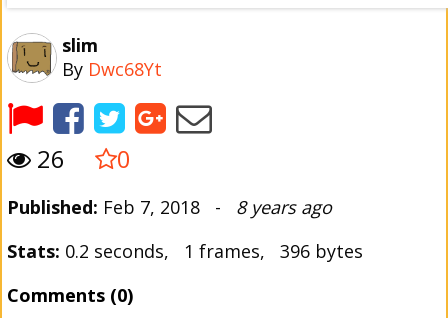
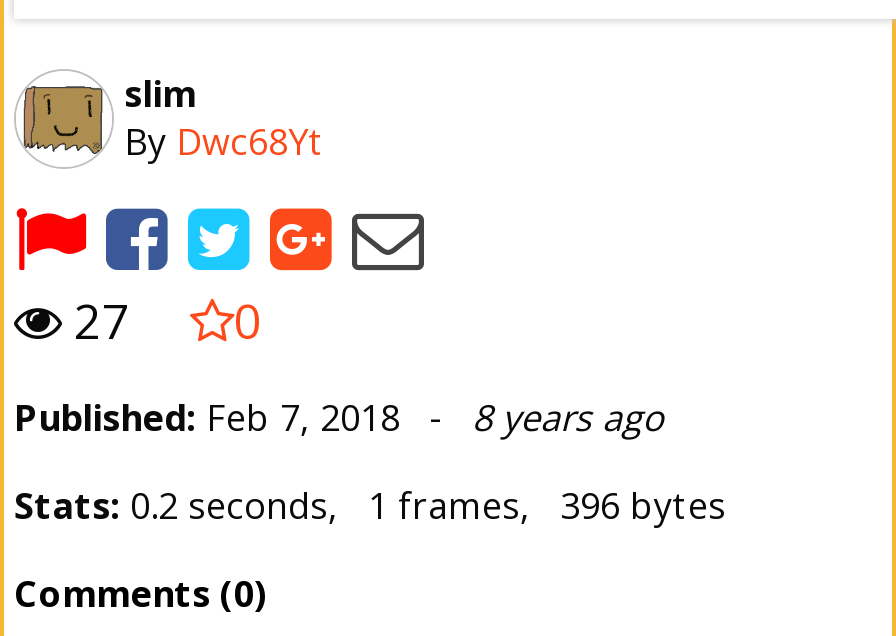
- 26 0
+ 27 0
